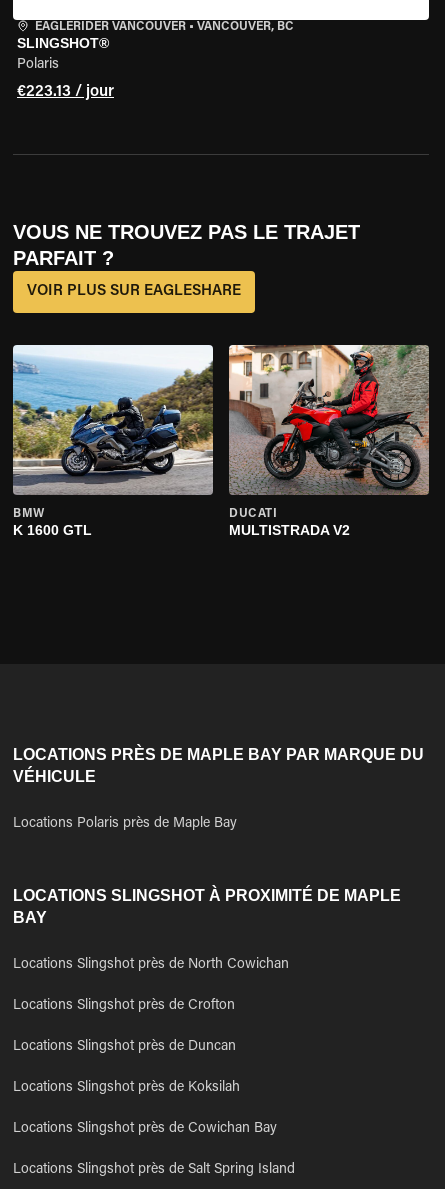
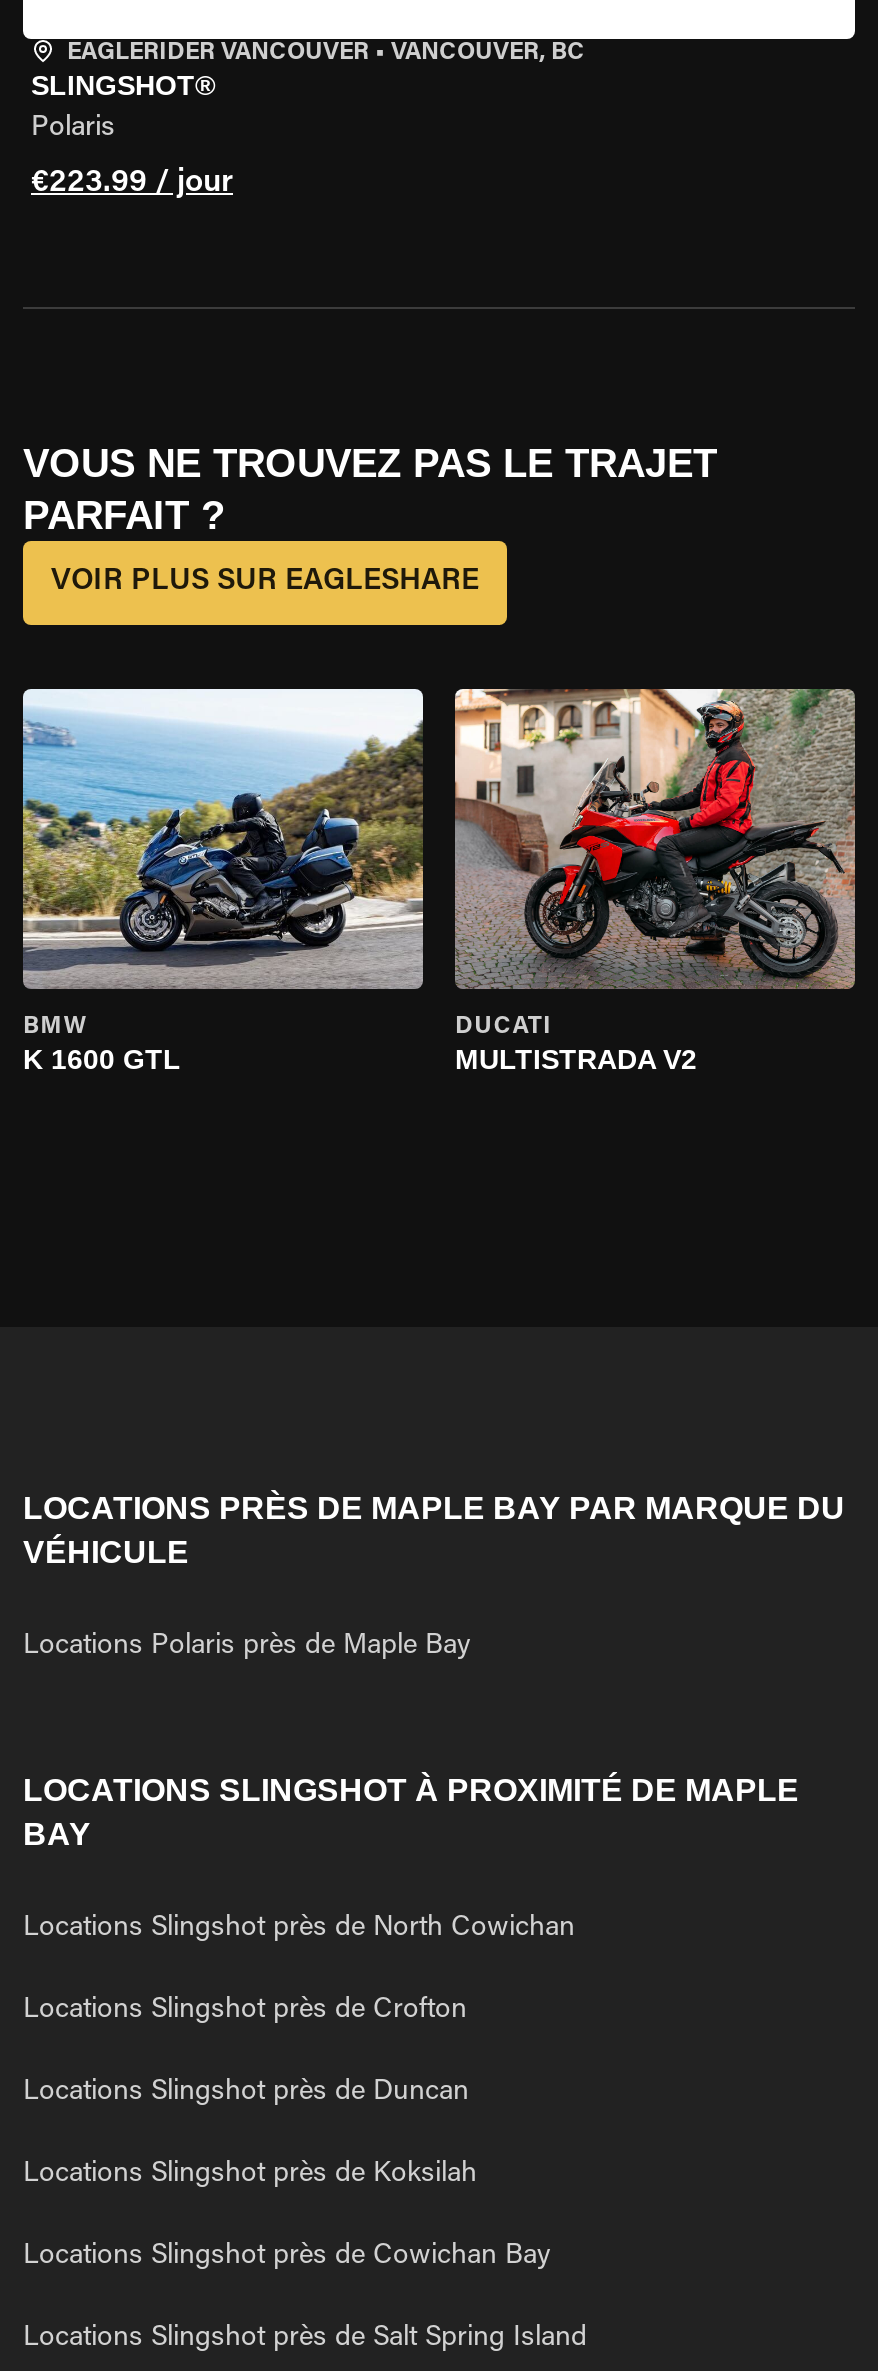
- €223.13 / jour
+ €223.99 / jour
